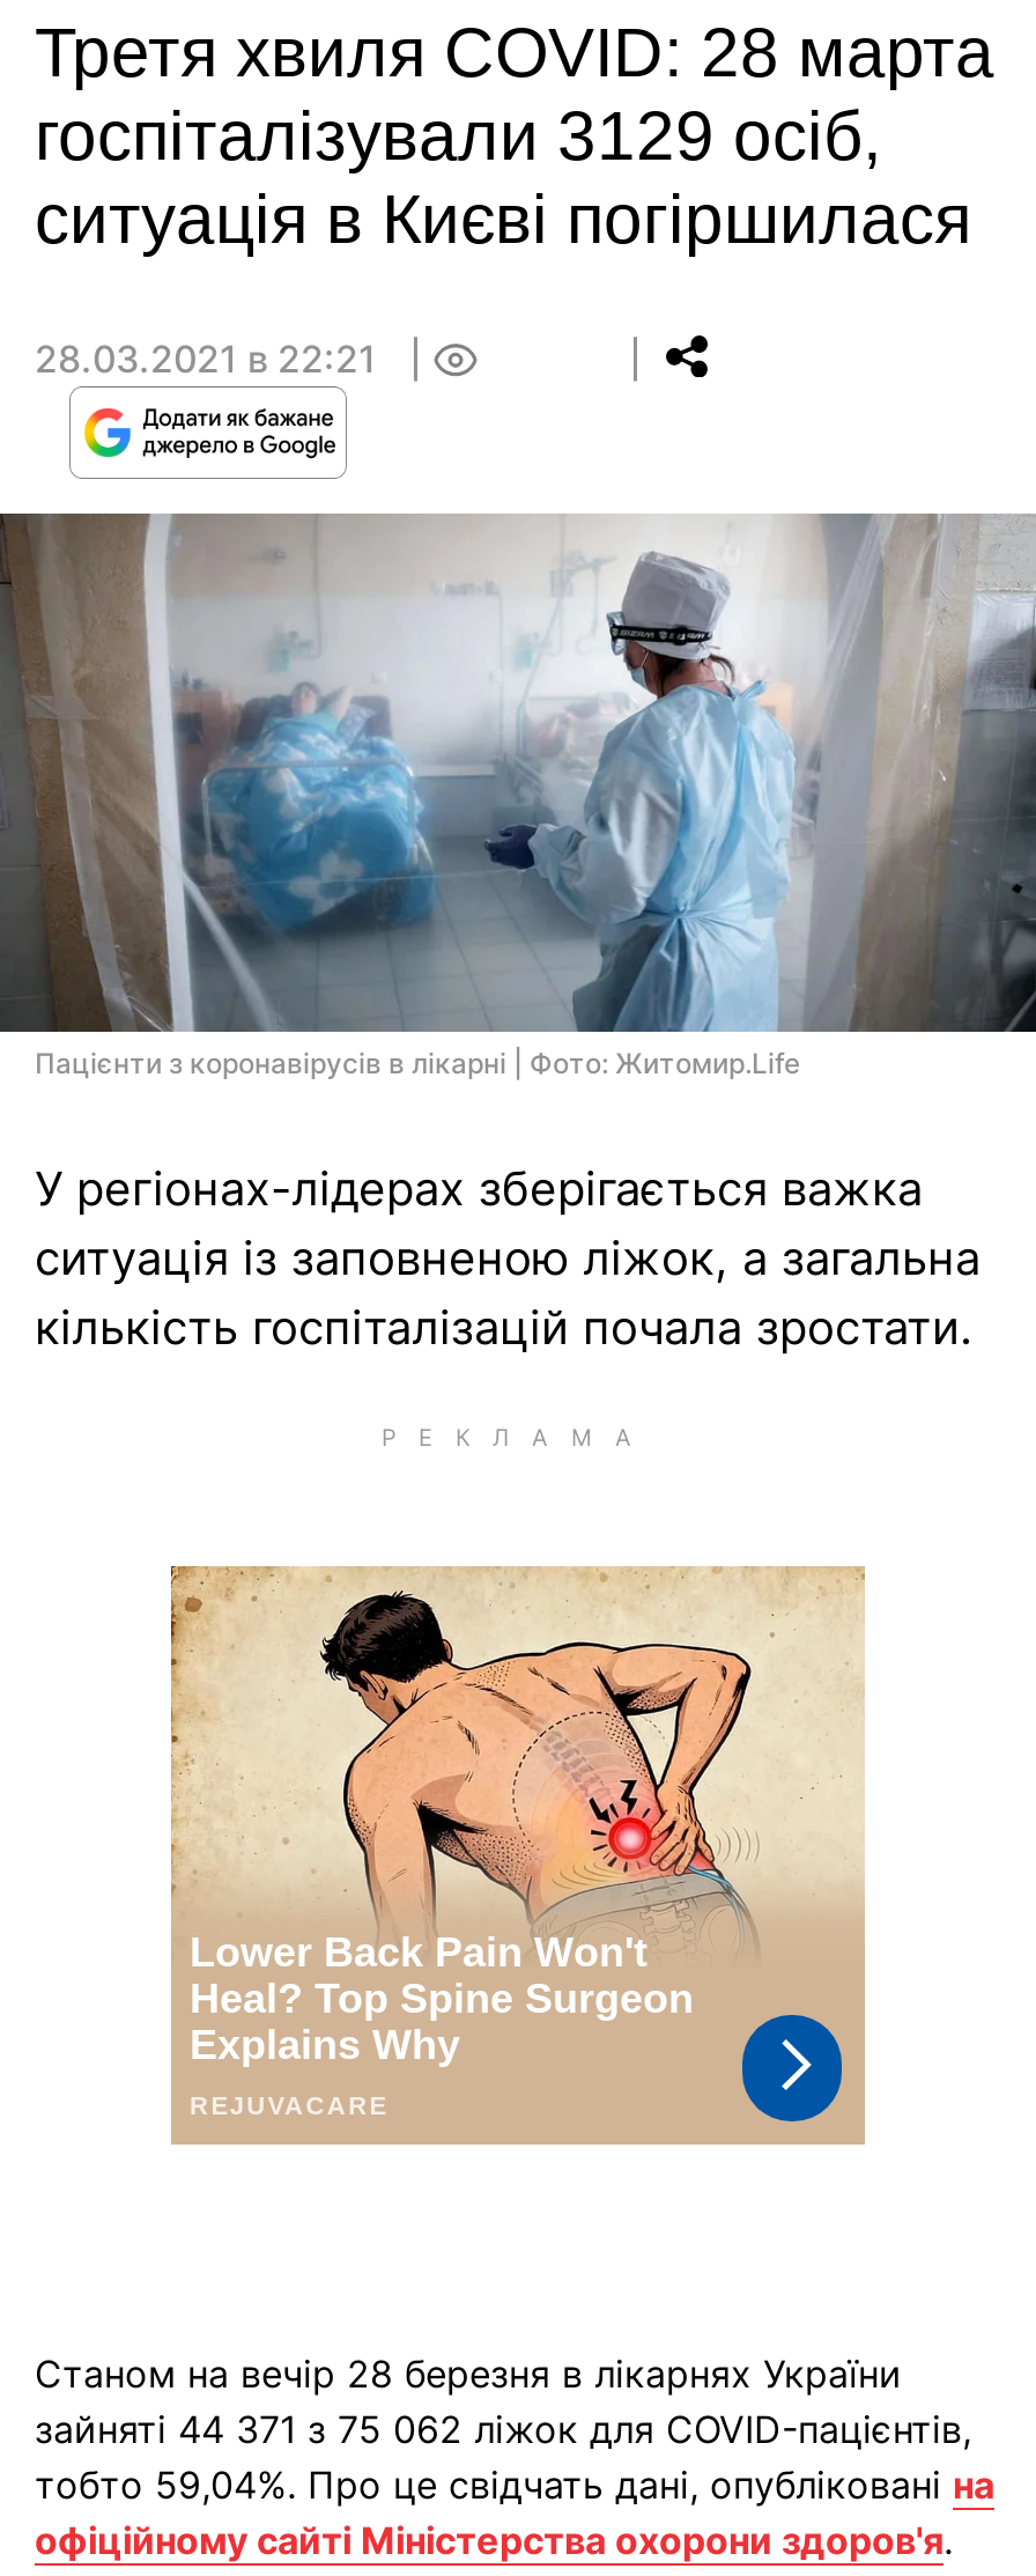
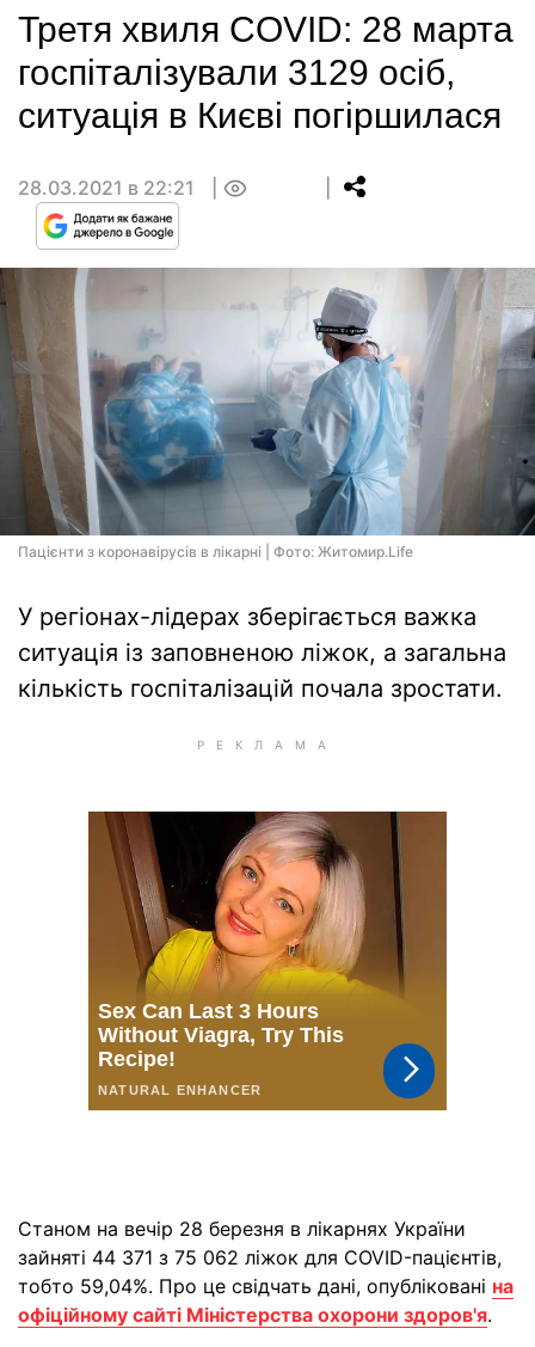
- [image]
+ [image]
